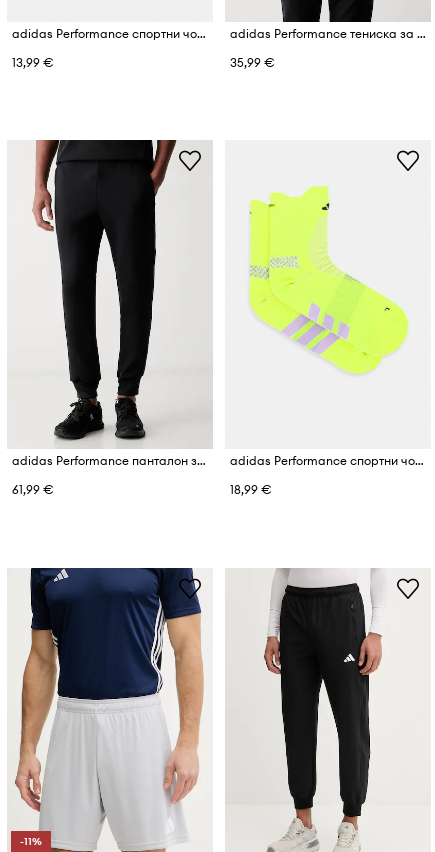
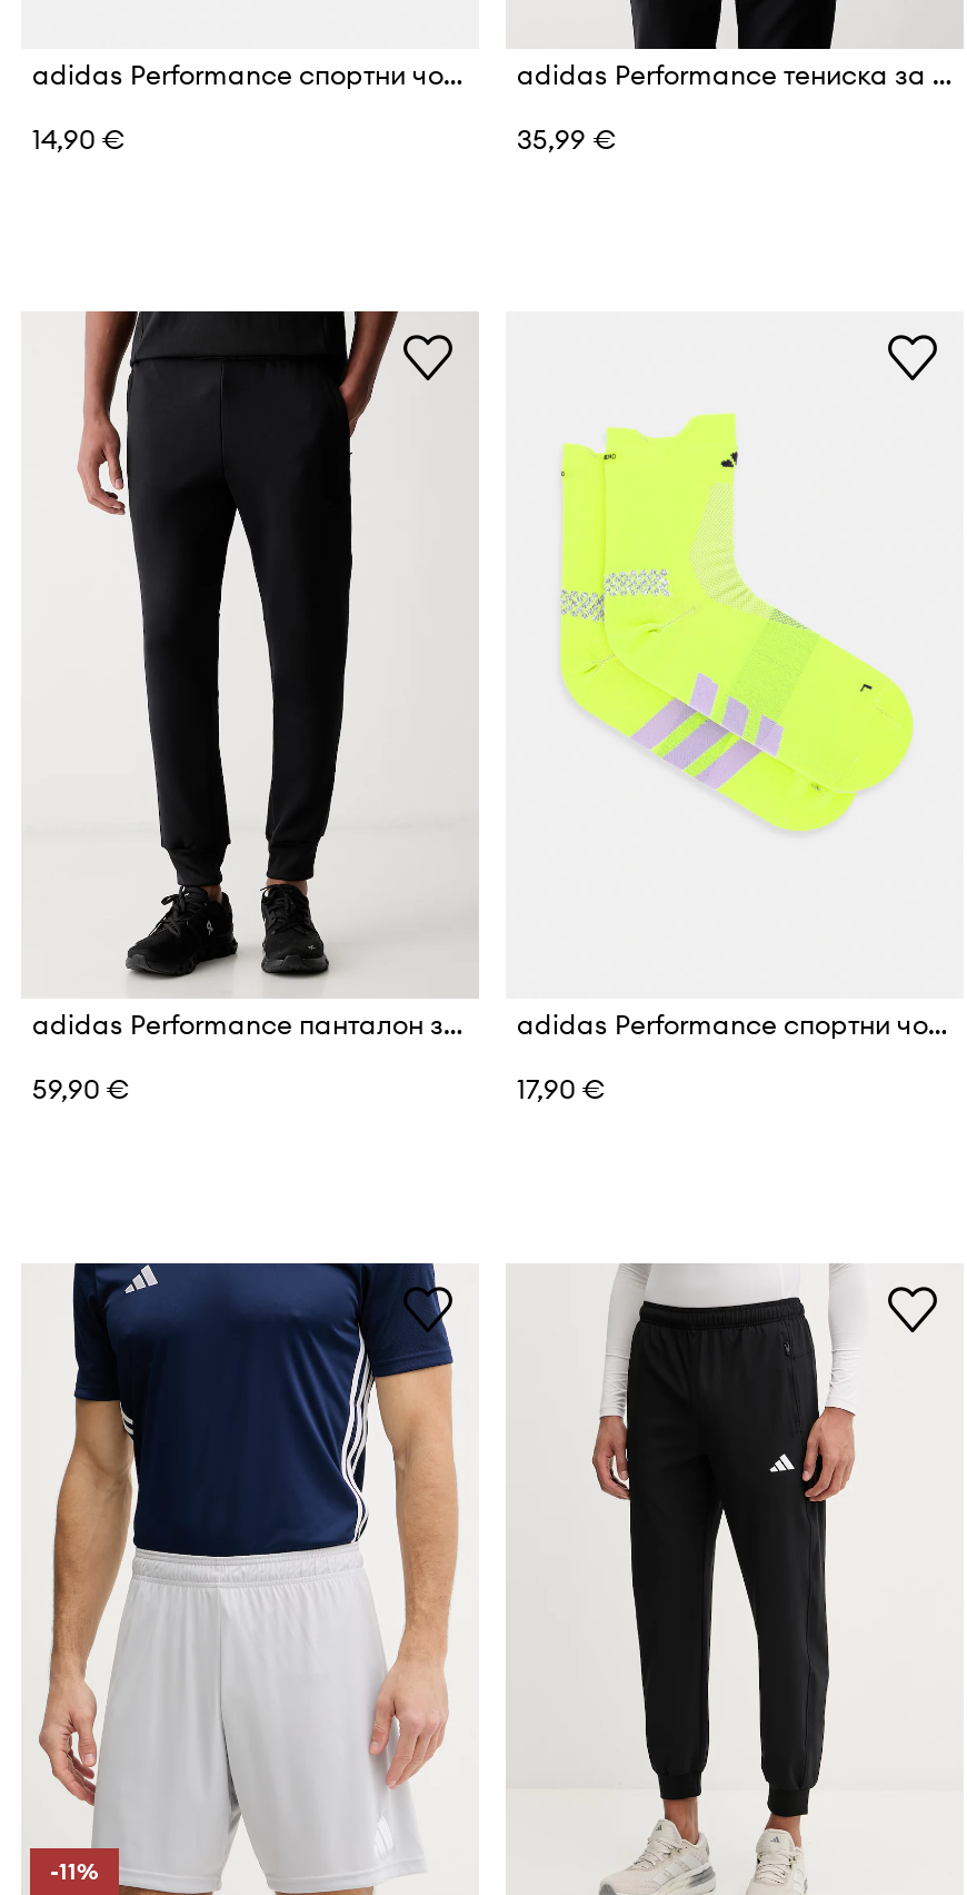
- 13,99 €
+ 14,90 €

- 61,99 €
+ 59,90 €

- 18,99 €
+ 17,90 €
